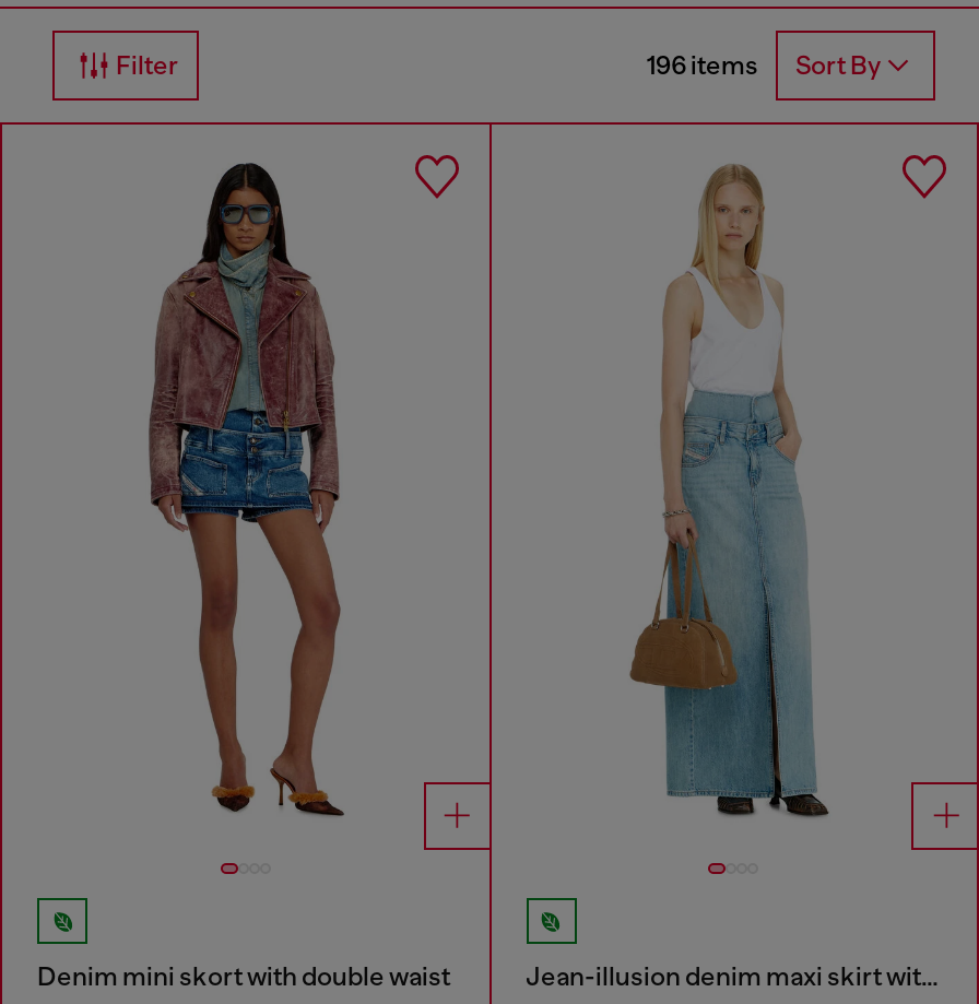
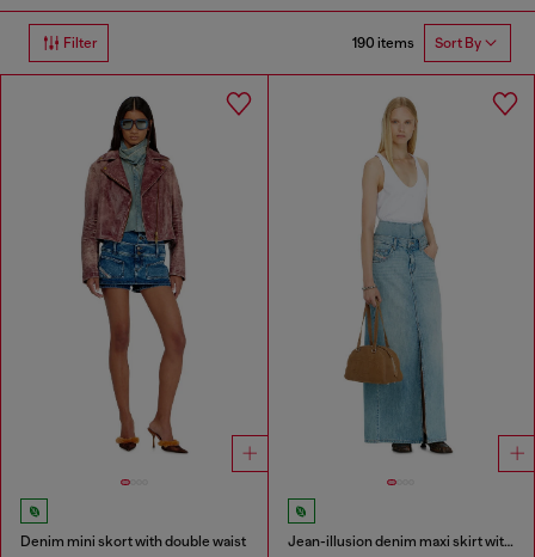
- 196 items Sort By
+ 190 items Sort By
